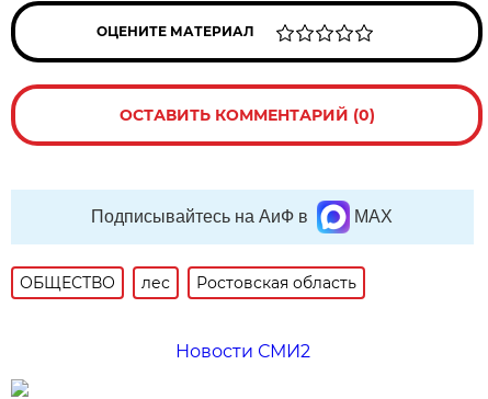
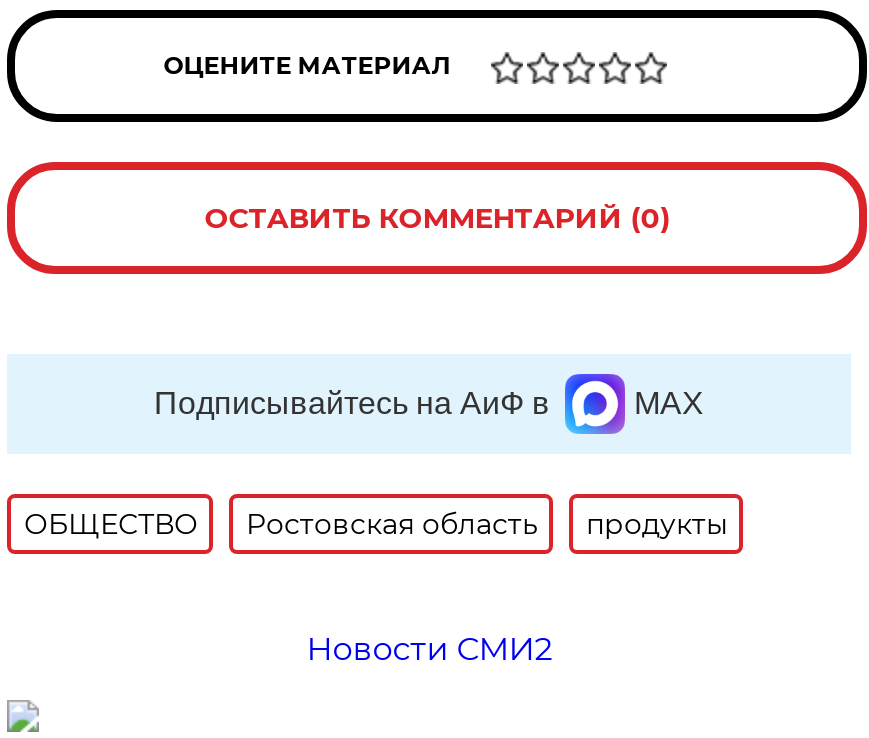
- лес

+ продукты
